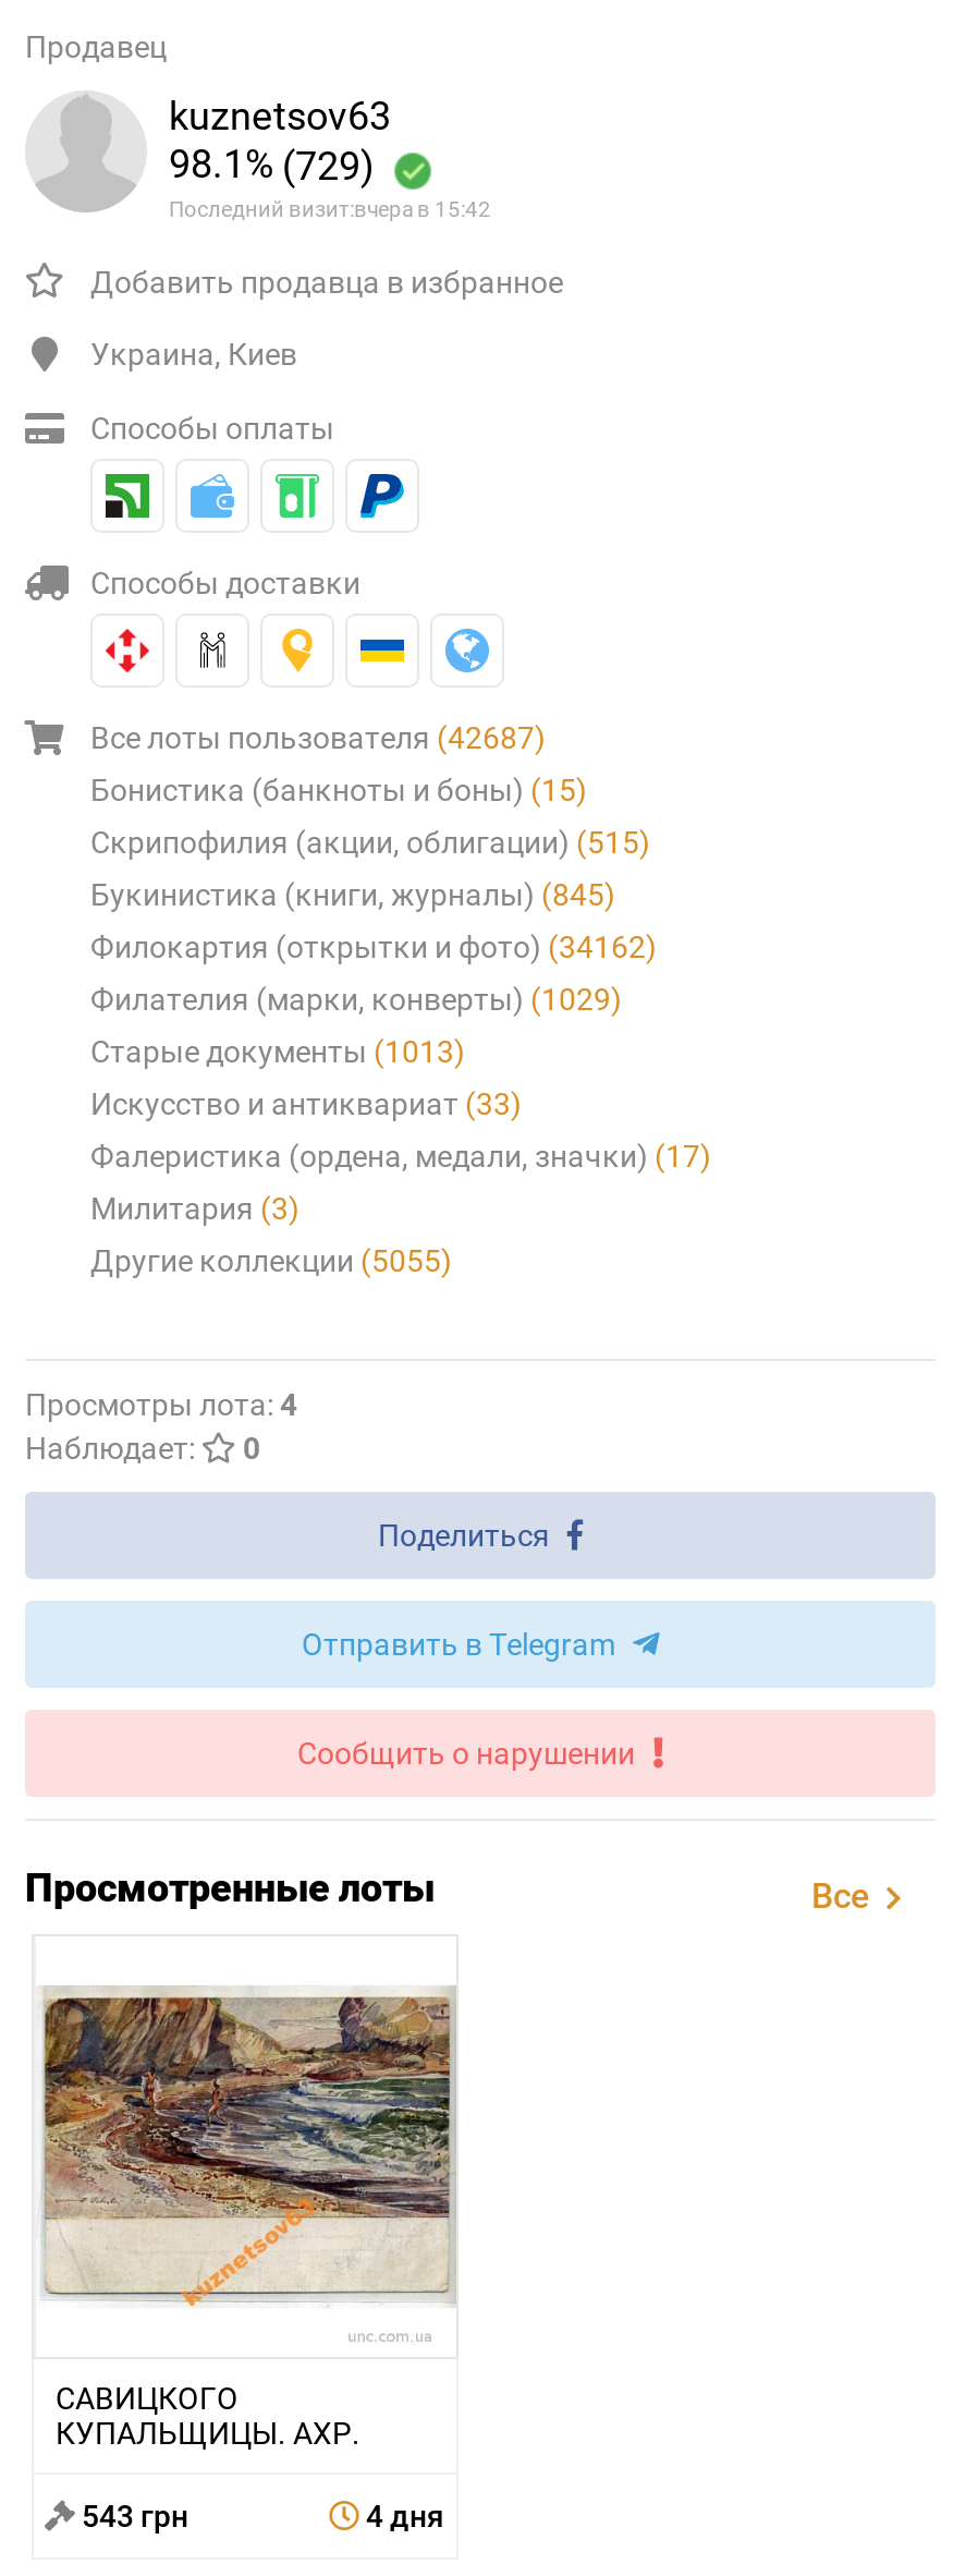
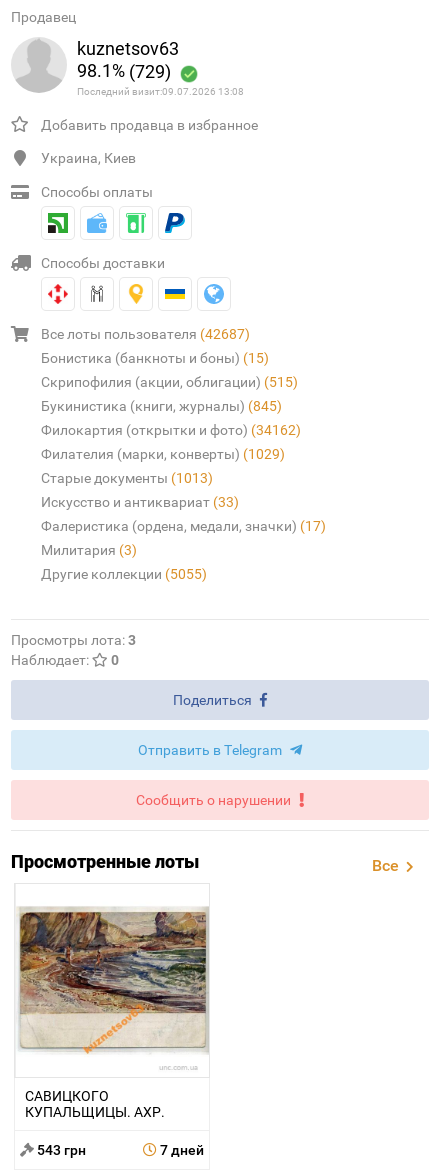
- Последний визит:вчера в 15:42
+ Последний визит:09.07.2026 13:08

- Просмотры лота: 4
+ Просмотры лота: 3

- 4 дня
+ 7 дней
